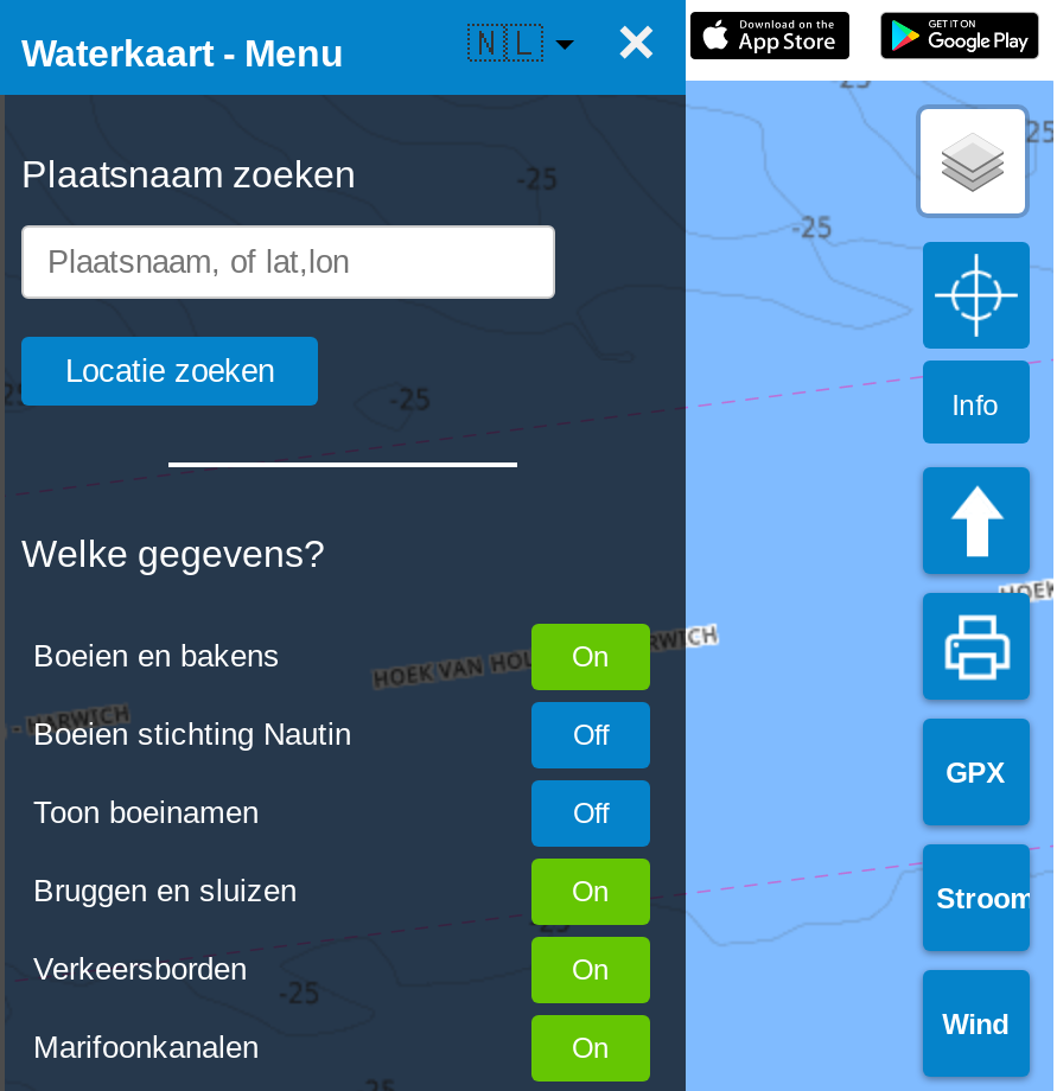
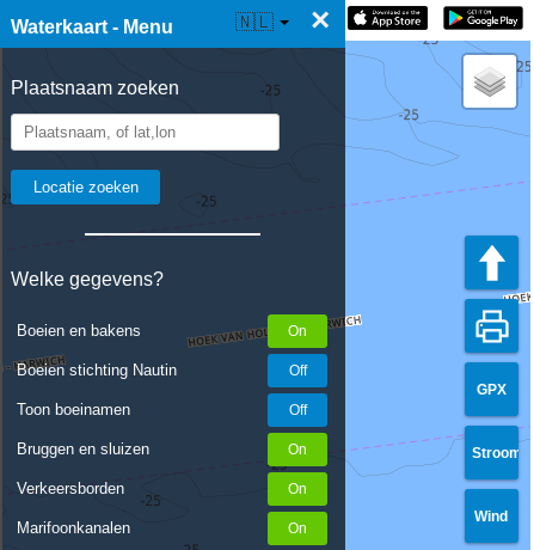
- [image]
- Info
